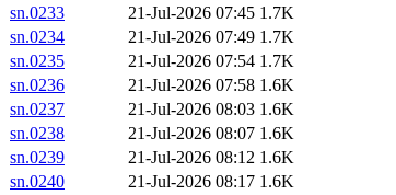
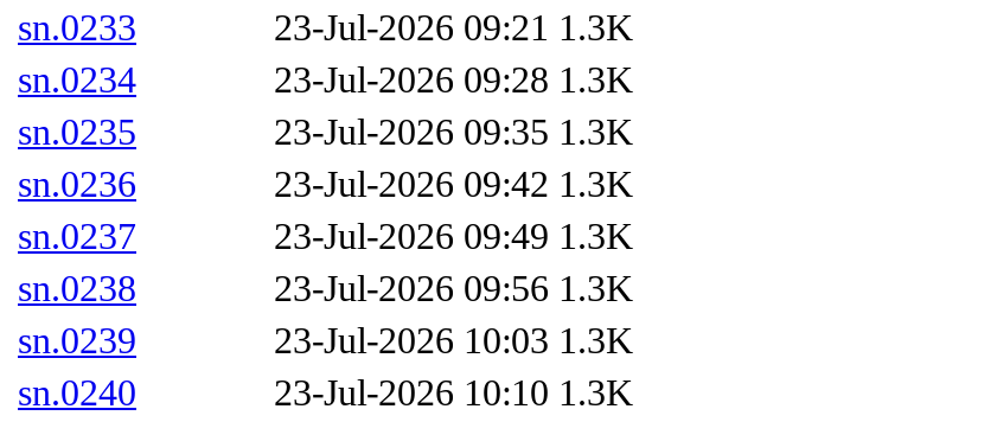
- 21-Jul-2026 07:45 1.7K
+ 23-Jul-2026 09:21 1.3K

- 21-Jul-2026 07:49 1.7K
+ 23-Jul-2026 09:28 1.3K

- 21-Jul-2026 07:54 1.7K
+ 23-Jul-2026 09:35 1.3K

- 21-Jul-2026 07:58 1.6K
+ 23-Jul-2026 09:42 1.3K

- 21-Jul-2026 08:03 1.6K
+ 23-Jul-2026 09:49 1.3K

- 21-Jul-2026 08:07 1.6K
+ 23-Jul-2026 09:56 1.3K

- 21-Jul-2026 08:12 1.6K
+ 23-Jul-2026 10:03 1.3K

- 21-Jul-2026 08:17 1.6K
+ 23-Jul-2026 10:10 1.3K
